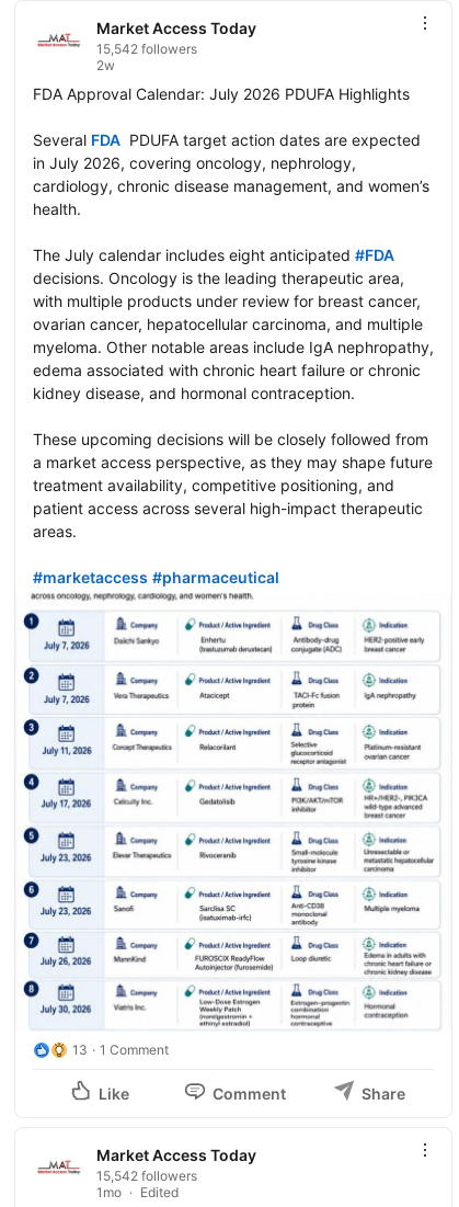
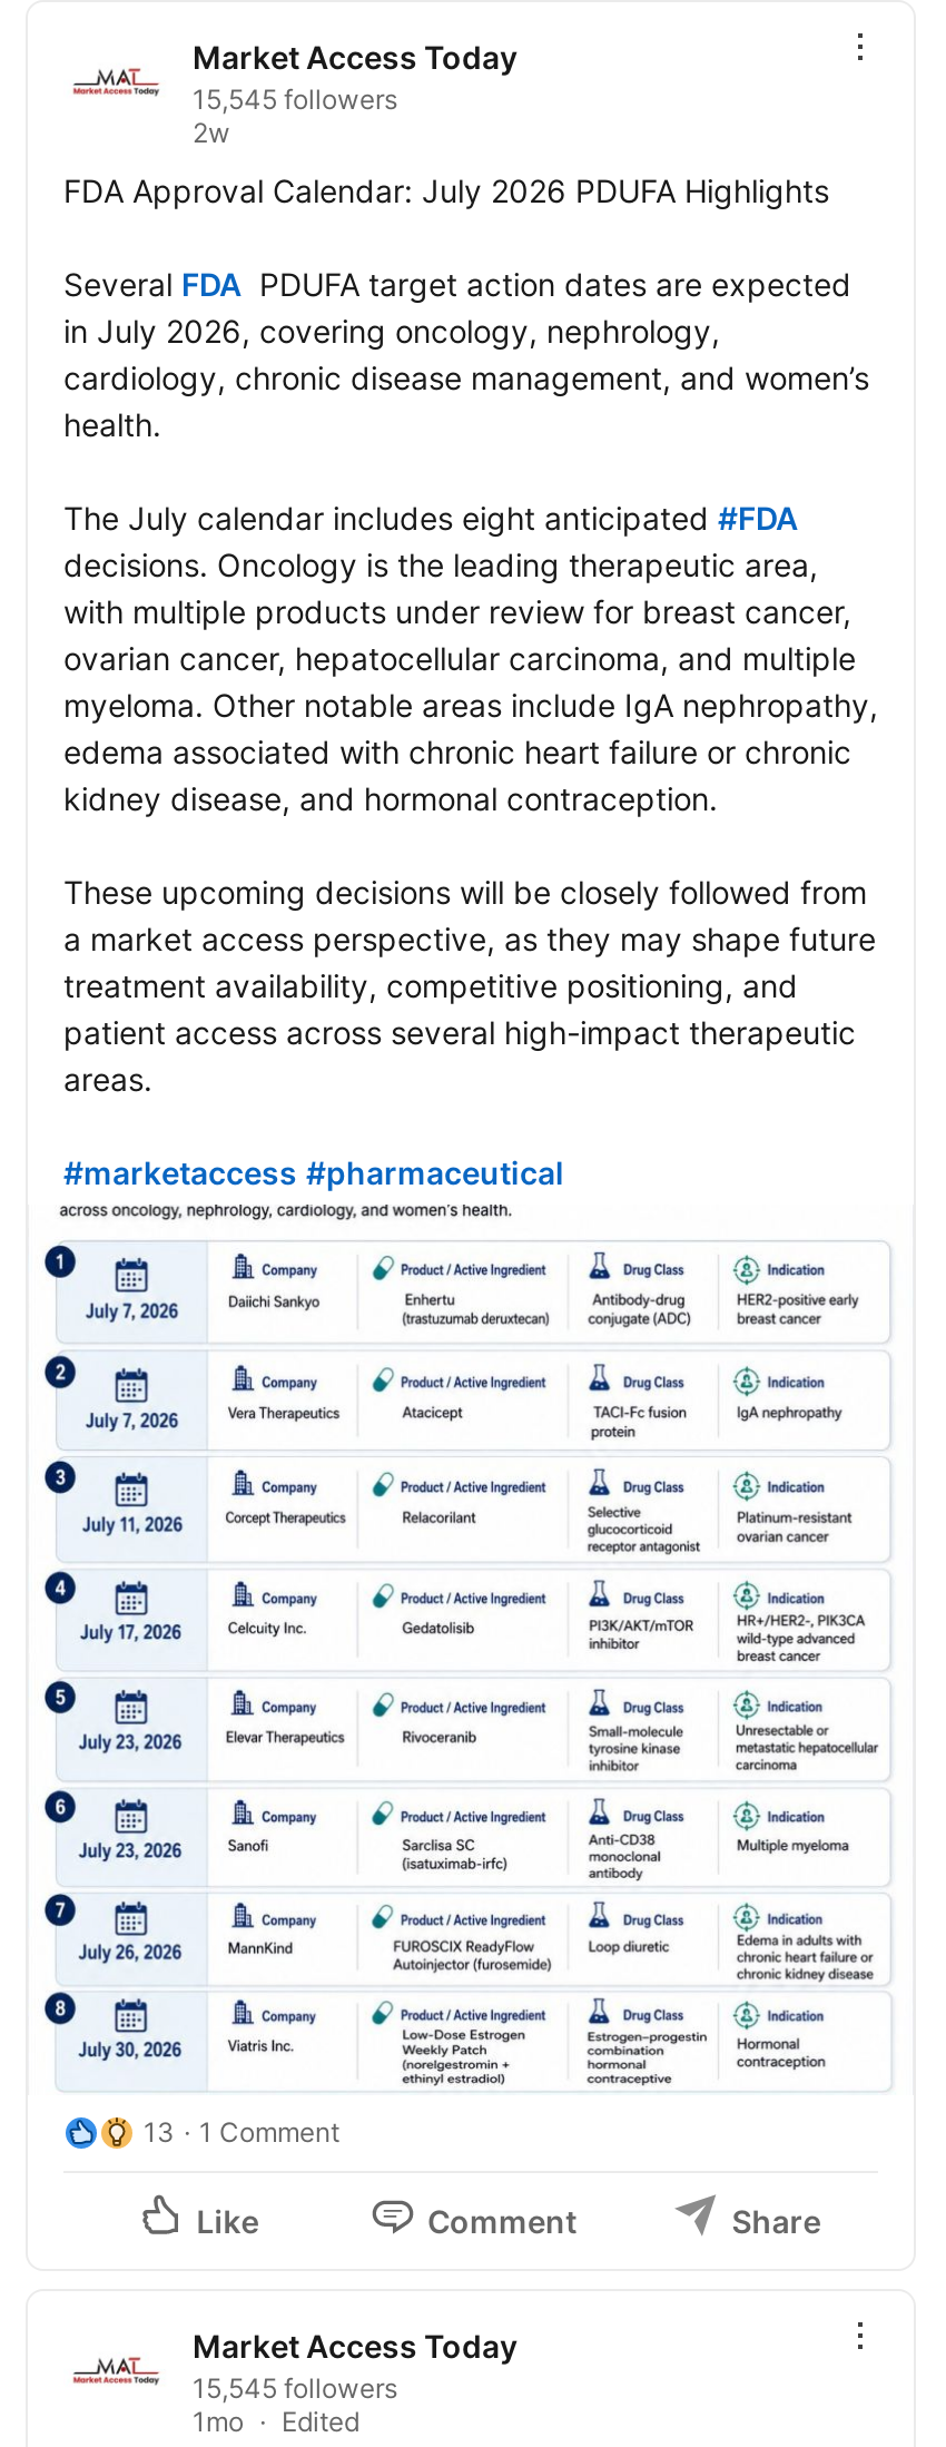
- 15,542 followers
+ 15,545 followers

- 15,542 followers
+ 15,545 followers
